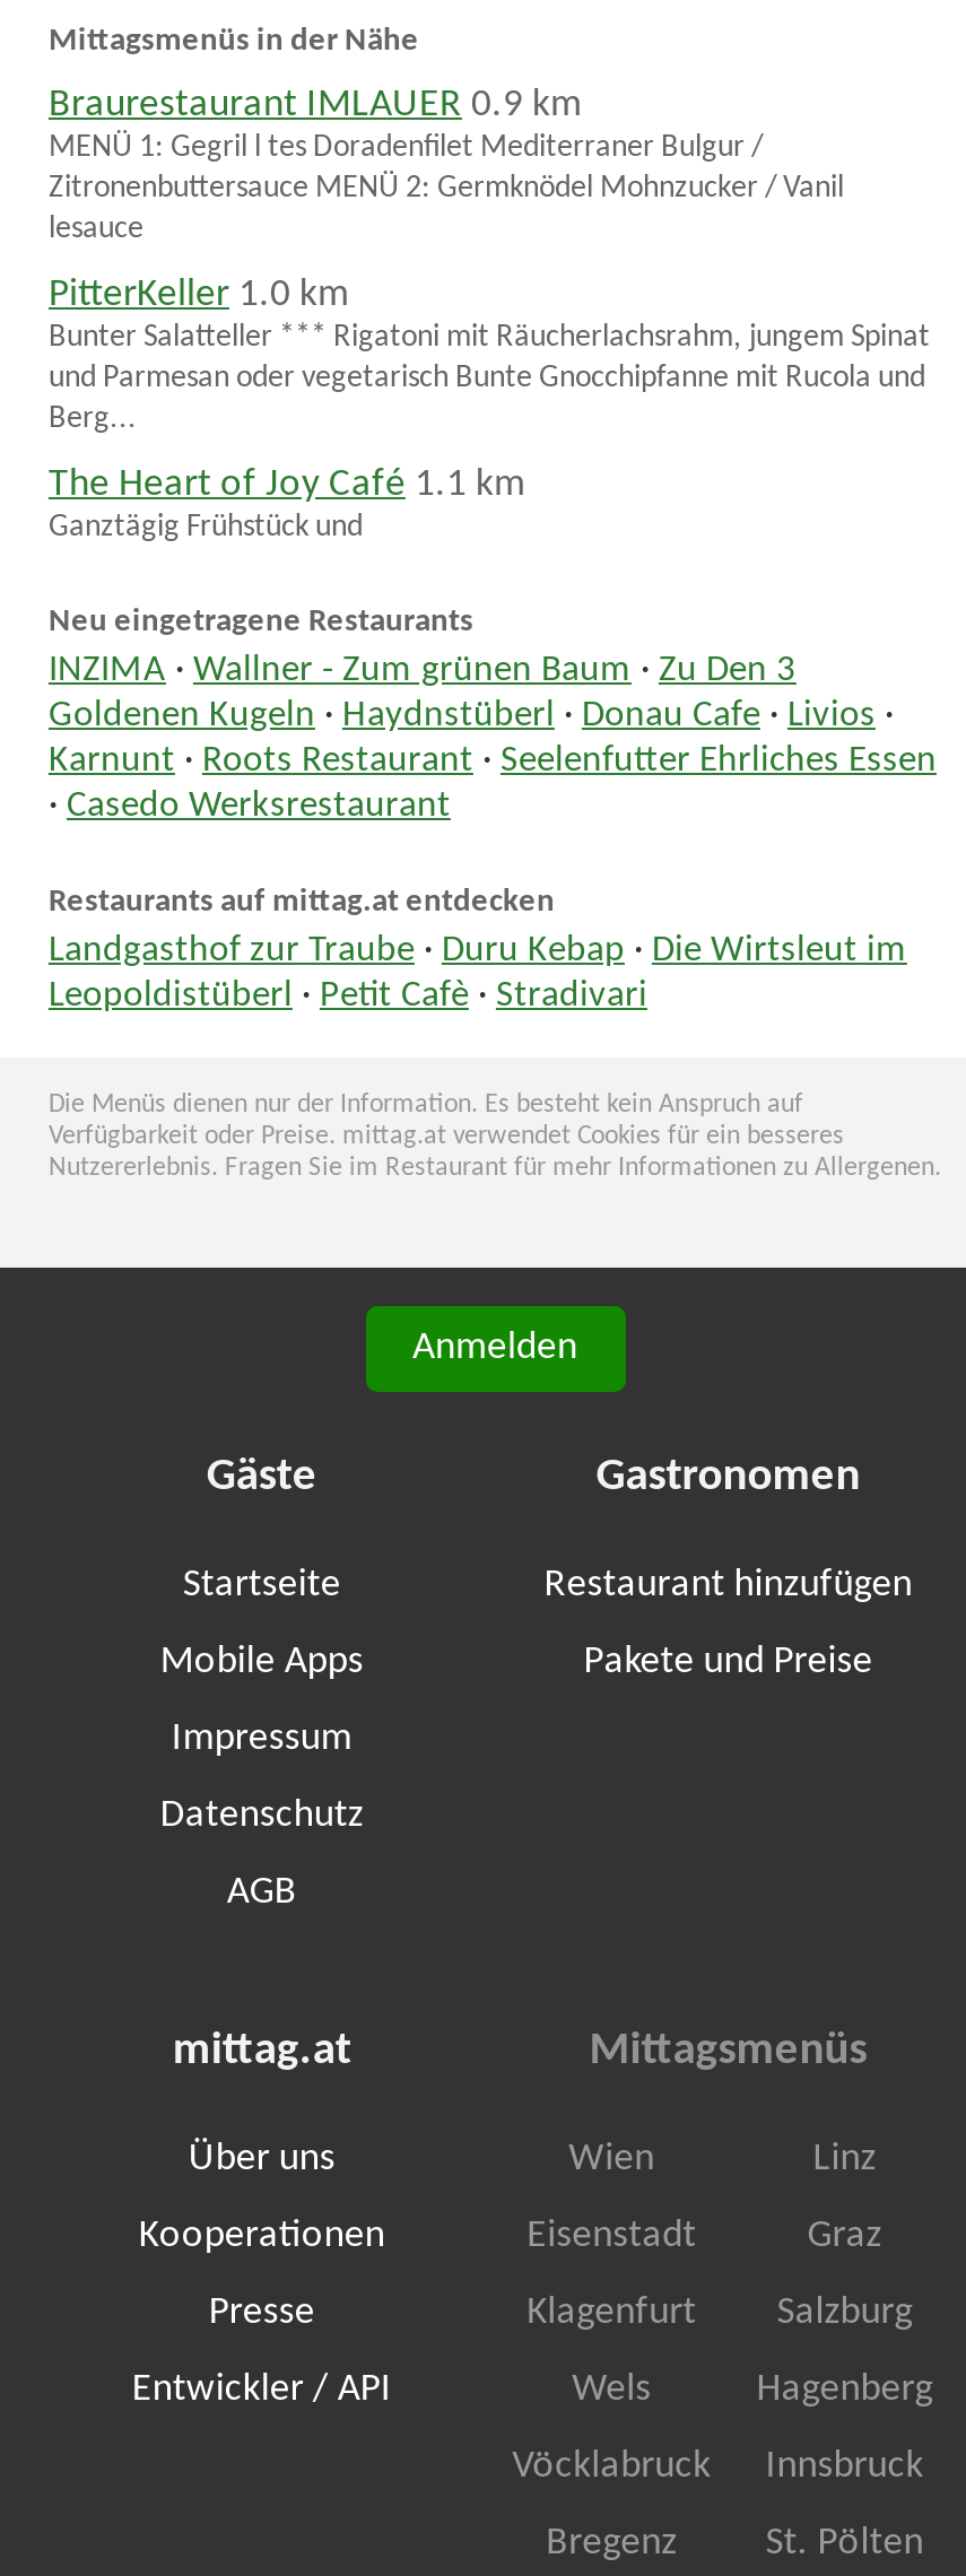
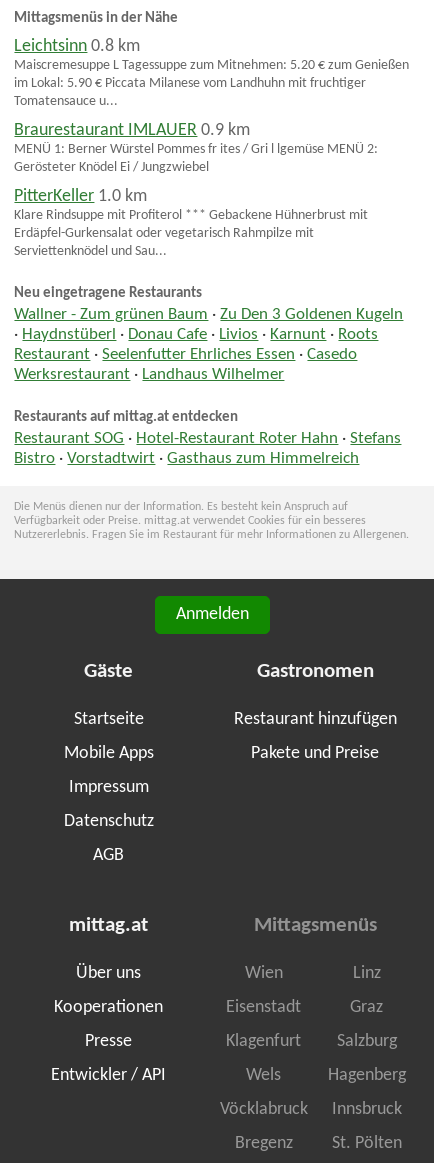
+ Leichtsinn 0.8 km
+ Maiscremesuppe L Tagessuppe zum Mitnehmen: 5.20 € zum Genießen
+ im Lokal: 5.90 € Piccata Milanese vom Landhuhn mit fruchtiger
+ Tomatensauce u...

moved down: Braurestaurant IMLAUER 0.9 km

- MENÜ 1: Gegril l tes Doradenfilet Mediterraner Bulgur /
- Zitronenbuttersauce MENÜ 2: Germknödel Mohnzucker / Vanil
- lesauce
+ MENÜ 1: Berner Würstel Pommes fr ites / Gri l lgemüse MENÜ 2:
+ Gerösteter Knödel Ei / Jungzwiebel

moved down: PitterKeller 1.0 km

- Bunter Salatteller *** Rigatoni mit Räucherlachsrahm, jungem Spinat
- und Parmesan oder vegetarisch Bunte Gnocchipfanne mit Rucola und
- Berg...
- The Heart of Joy Café 1.1 km
- Ganztägig Frühstück und
+ Klare Rindsuppe mit Profiterol *** Gebackene Hühnerbrust mit
+ Erdäpfel-Gurkensalat oder vegetarisch Rahmpilze mit
+ Serviettenknödel und Sau...

- INZIMA · Wallner - Zum grünen Baum · Zu Den 3
- Goldenen Kugeln · Haydnstüberl · Donau Cafe · Livios ·
- Karnunt · Roots Restaurant · Seelenfutter Ehrliches Essen
- · Casedo Werksrestaurant
+ Wallner - Zum grünen Baum · Zu Den 3 Goldenen Kugeln
+ · Haydnstüberl · Donau Cafe · Livios · Karnunt · Roots
+ Restaurant · Seelenfutter Ehrliches Essen · Casedo
+ Werksrestaurant · Landhaus Wilhelmer

- Landgasthof zur Traube · Duru Kebap · Die Wirtsleut im
- Leopoldistüberl · Petit Cafè · Stradivari
+ Restaurant SOG · Hotel-Restaurant Roter Hahn · Stefans
+ Bistro · Vorstadtwirt · Gasthaus zum Himmelreich
